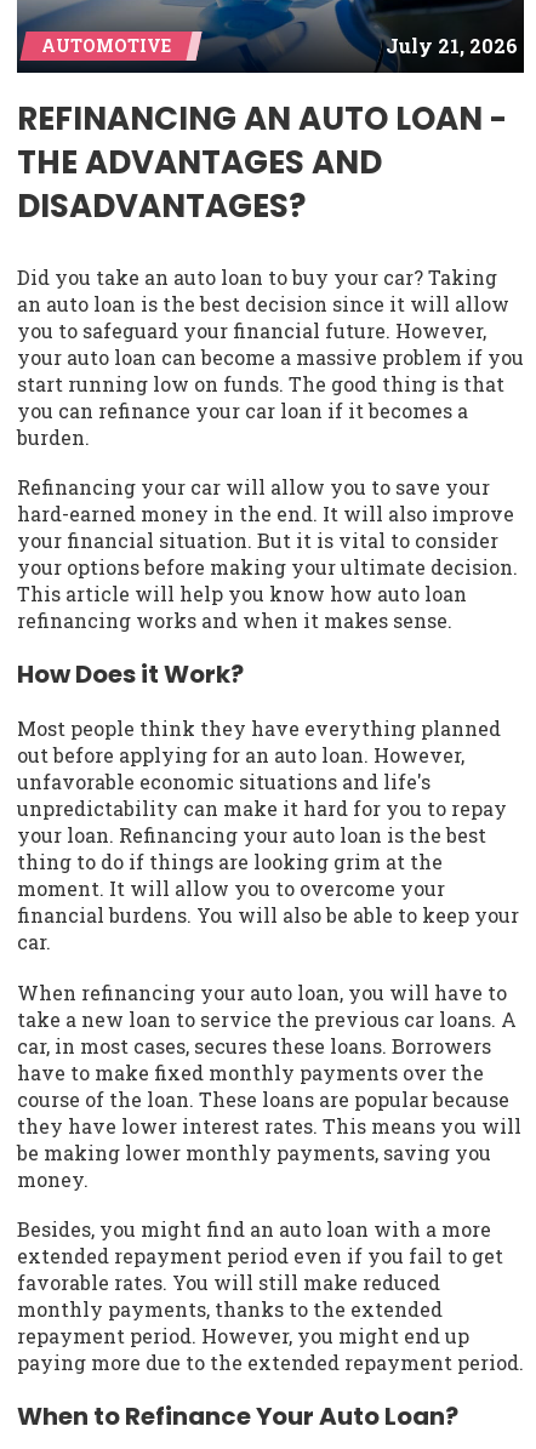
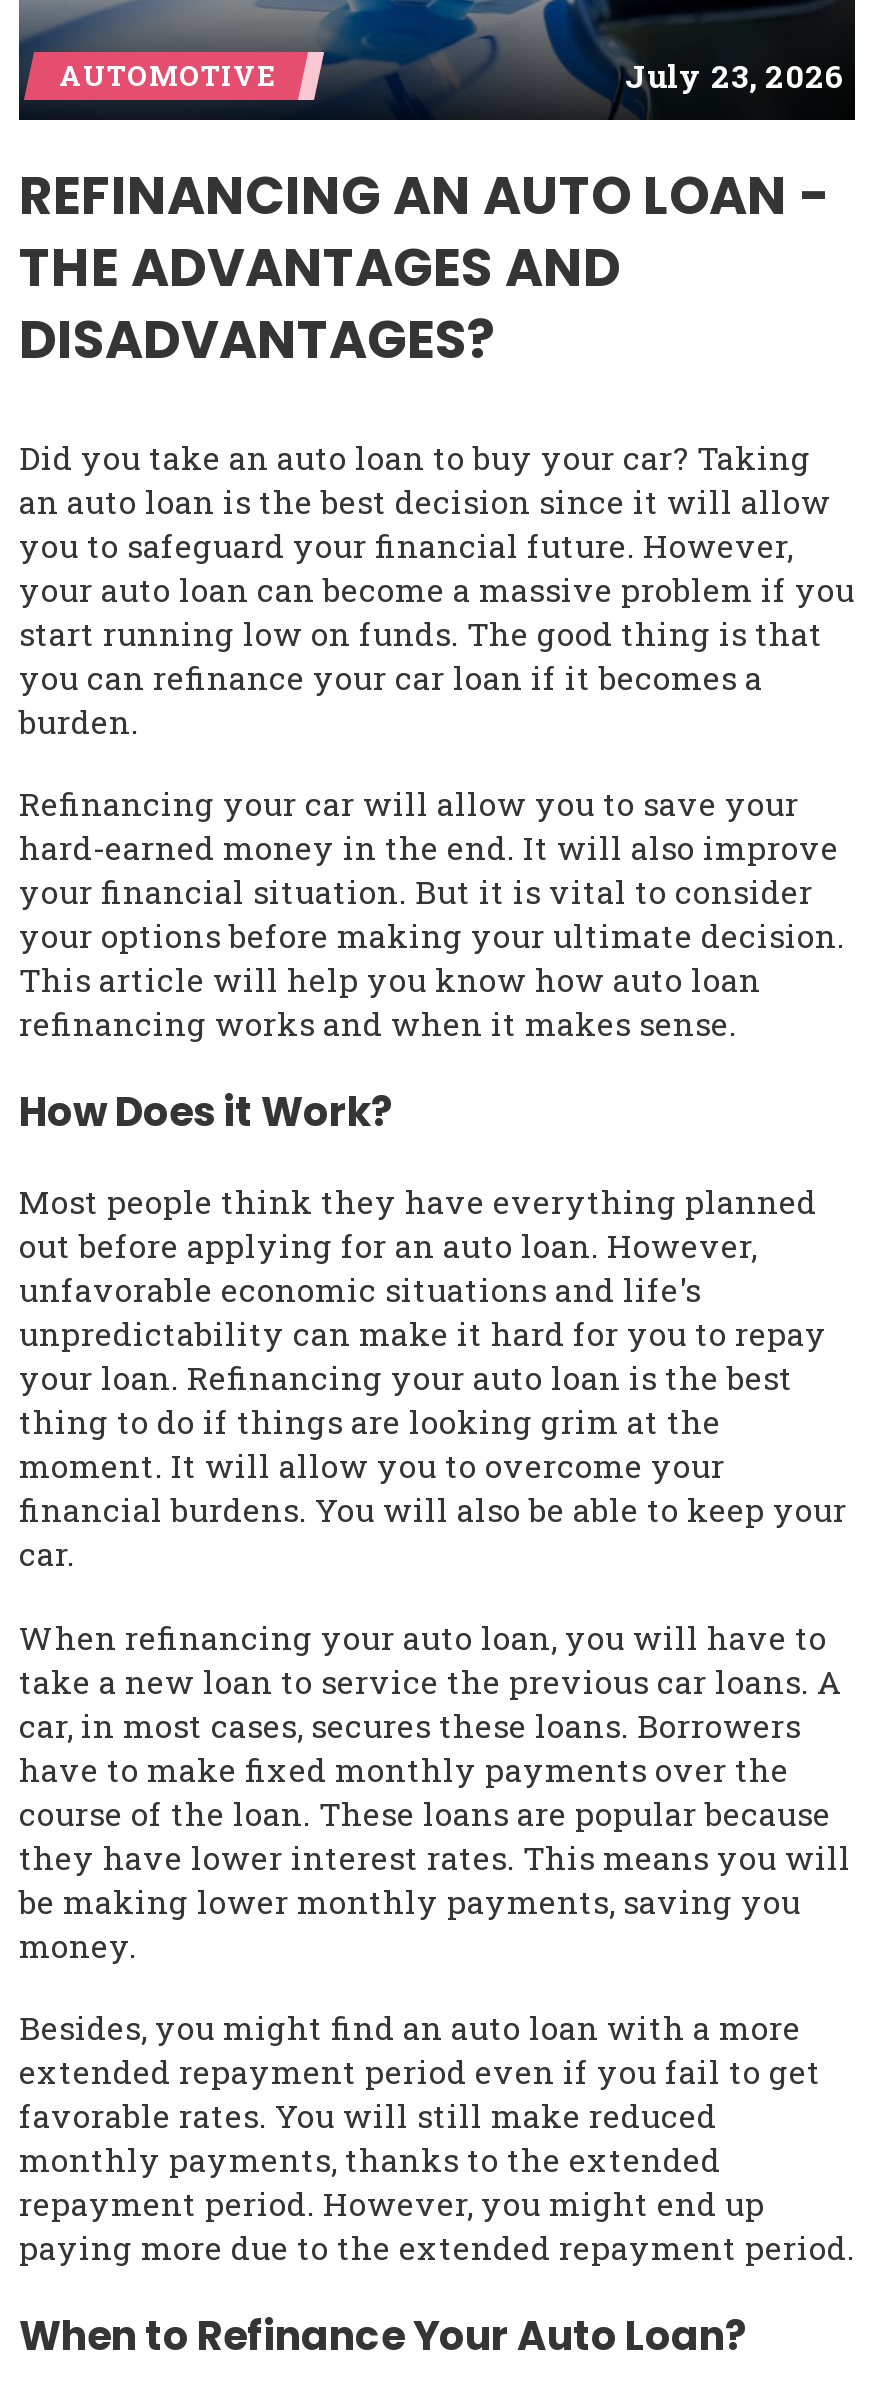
- July 21, 2026
+ July 23, 2026
